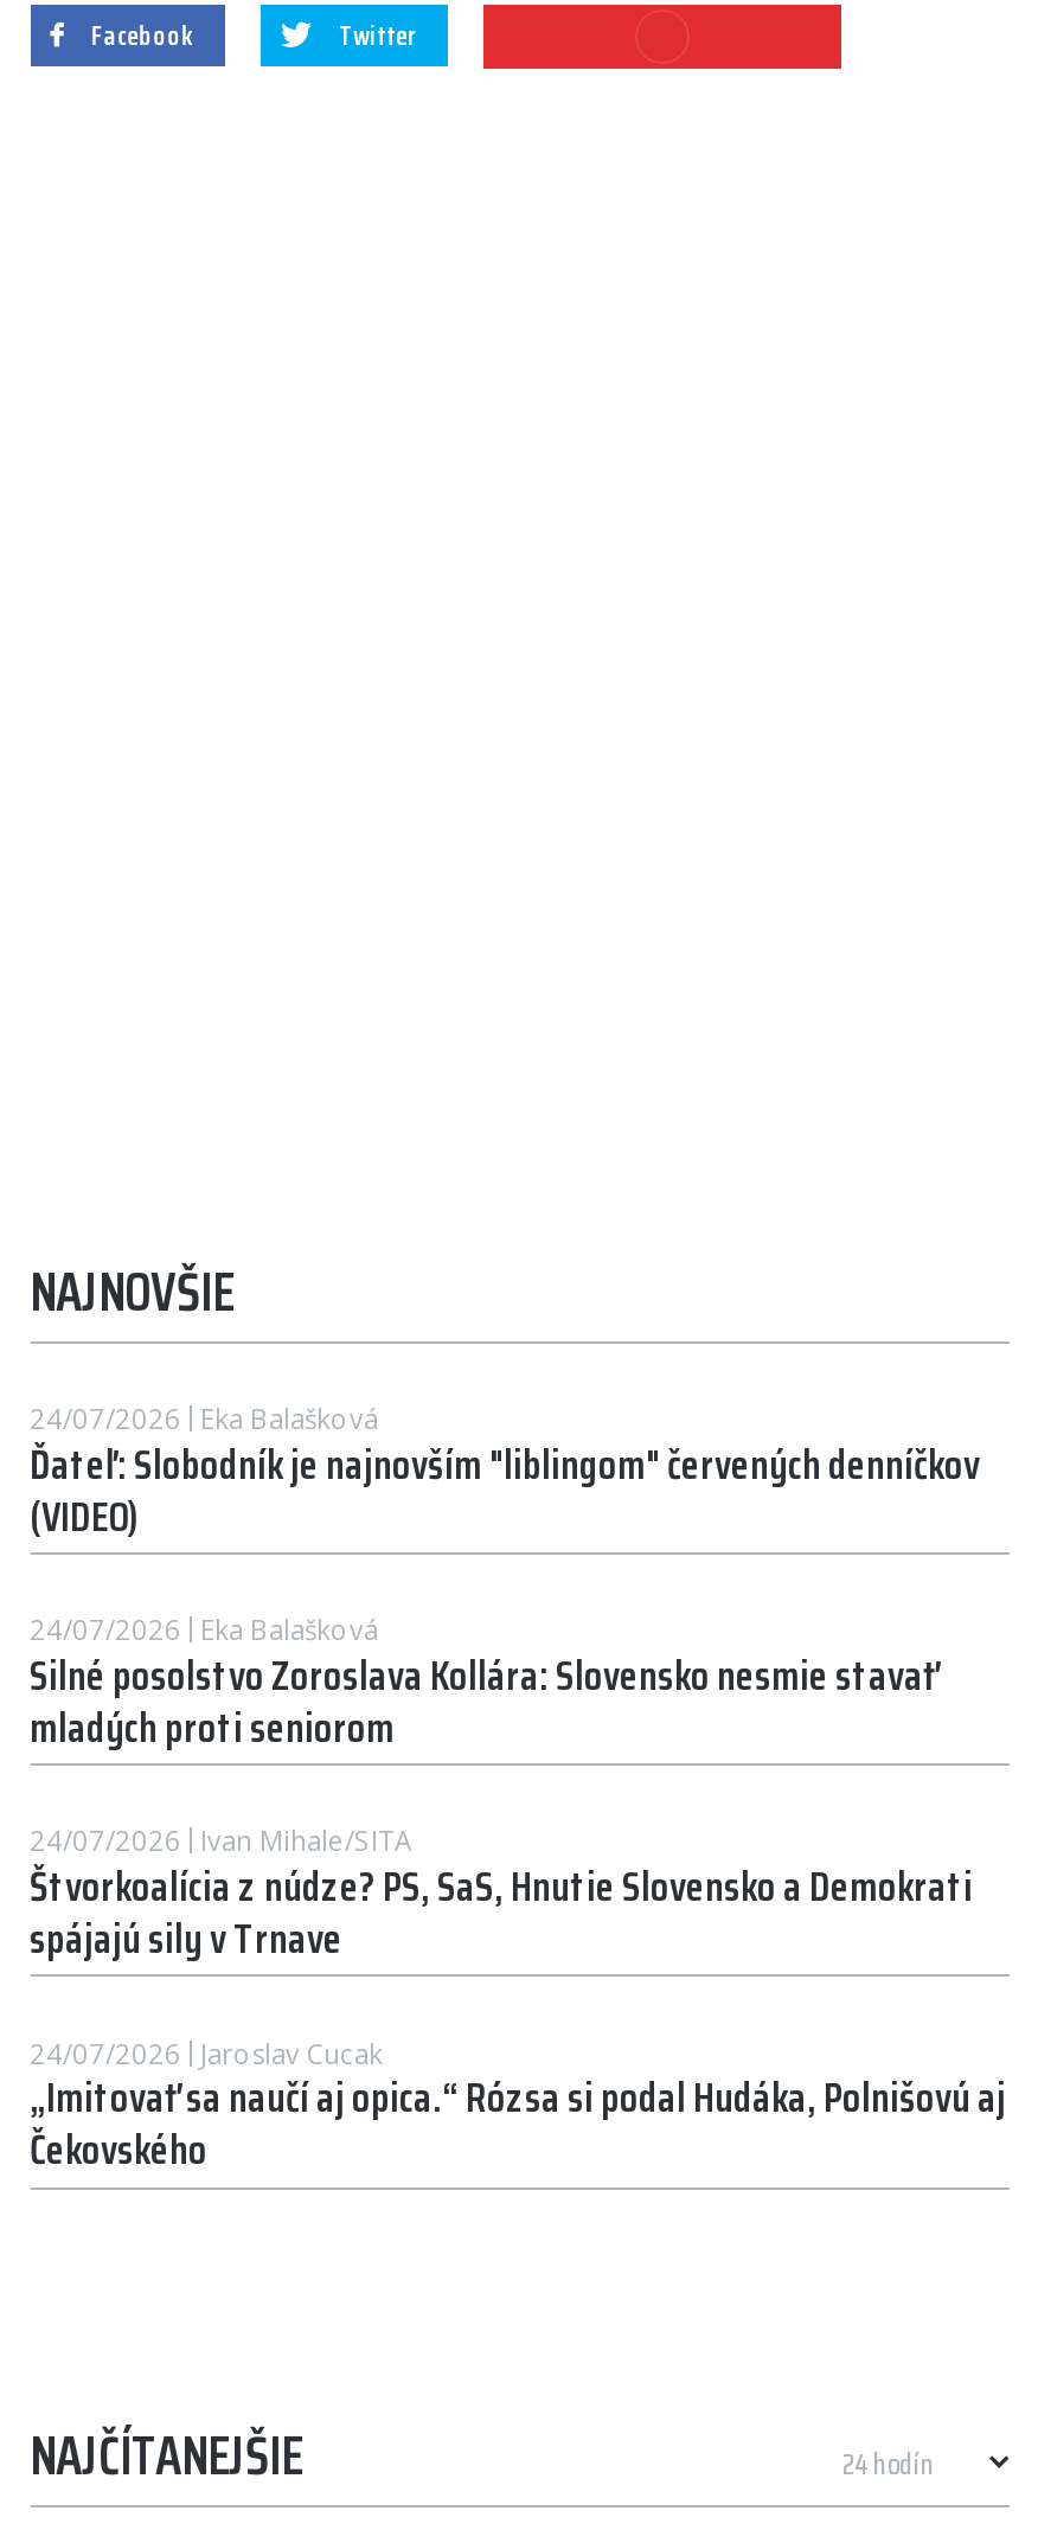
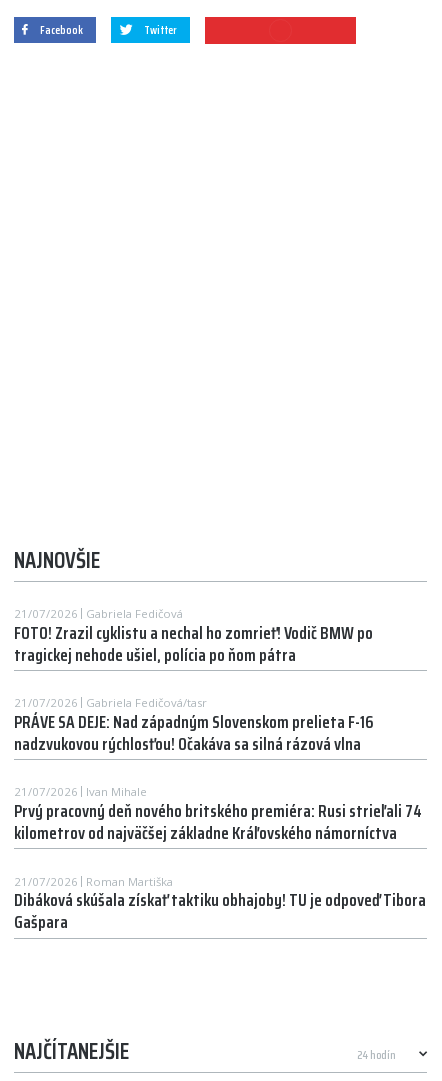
- 24/07/2026 Eka Balašková
- Ďateľ: Slobodník je najnovším "liblingom" červených denníčkov
- (VIDEO)
+ 21/07/2026 Gabriela Fedičová
+ FOTO! Zrazil cyklistu a nechal ho zomrieť! Vodič BMW po
+ tragickej nehode ušiel, polícia po ňom pátra

- 24/07/2026 Eka Balašková
- Silné posolstvo Zoroslava Kollára: Slovensko nesmie stavať
- mladých proti seniorom
+ 21/07/2026 Gabriela Fedičová/tasr
+ PRÁVE SA DEJE: Nad západným Slovenskom prelieta F-16
+ nadzvukovou rýchlosťou! Očakáva sa silná rázová vlna

- 24/07/2026 Ivan Mihale/SITA
- Štvorkoalícia z núdze? PS, SaS, Hnutie Slovensko a Demokrati
- spájajú sily v Trnave
+ 21/07/2026 Ivan Mihale
+ Prvý pracovný deň nového britského premiéra: Rusi strieľali 74
+ kilometrov od najväčšej základne Kráľovského námorníctva

- 24/07/2026 Jaroslav Cucak
- „Imitovať sa naučí aj opica.“ Rózsa si podal Hudáka, Polnišovú aj
- Čekovského
+ 21/07/2026 Roman Martiška
+ Dibáková skúšala získať taktiku obhajoby! TU je odpoveď Tibora
+ Gašpara
